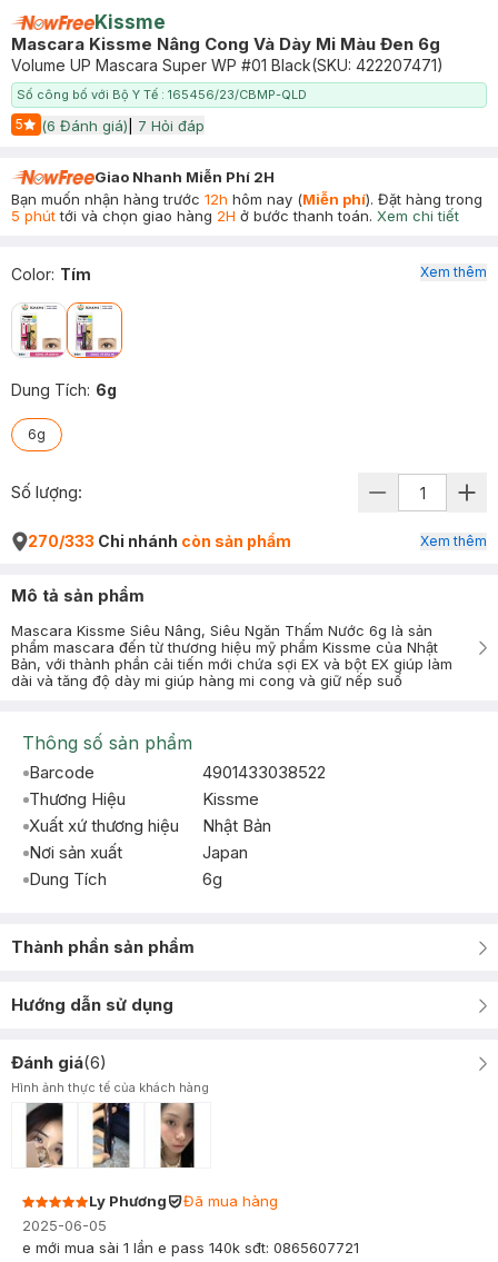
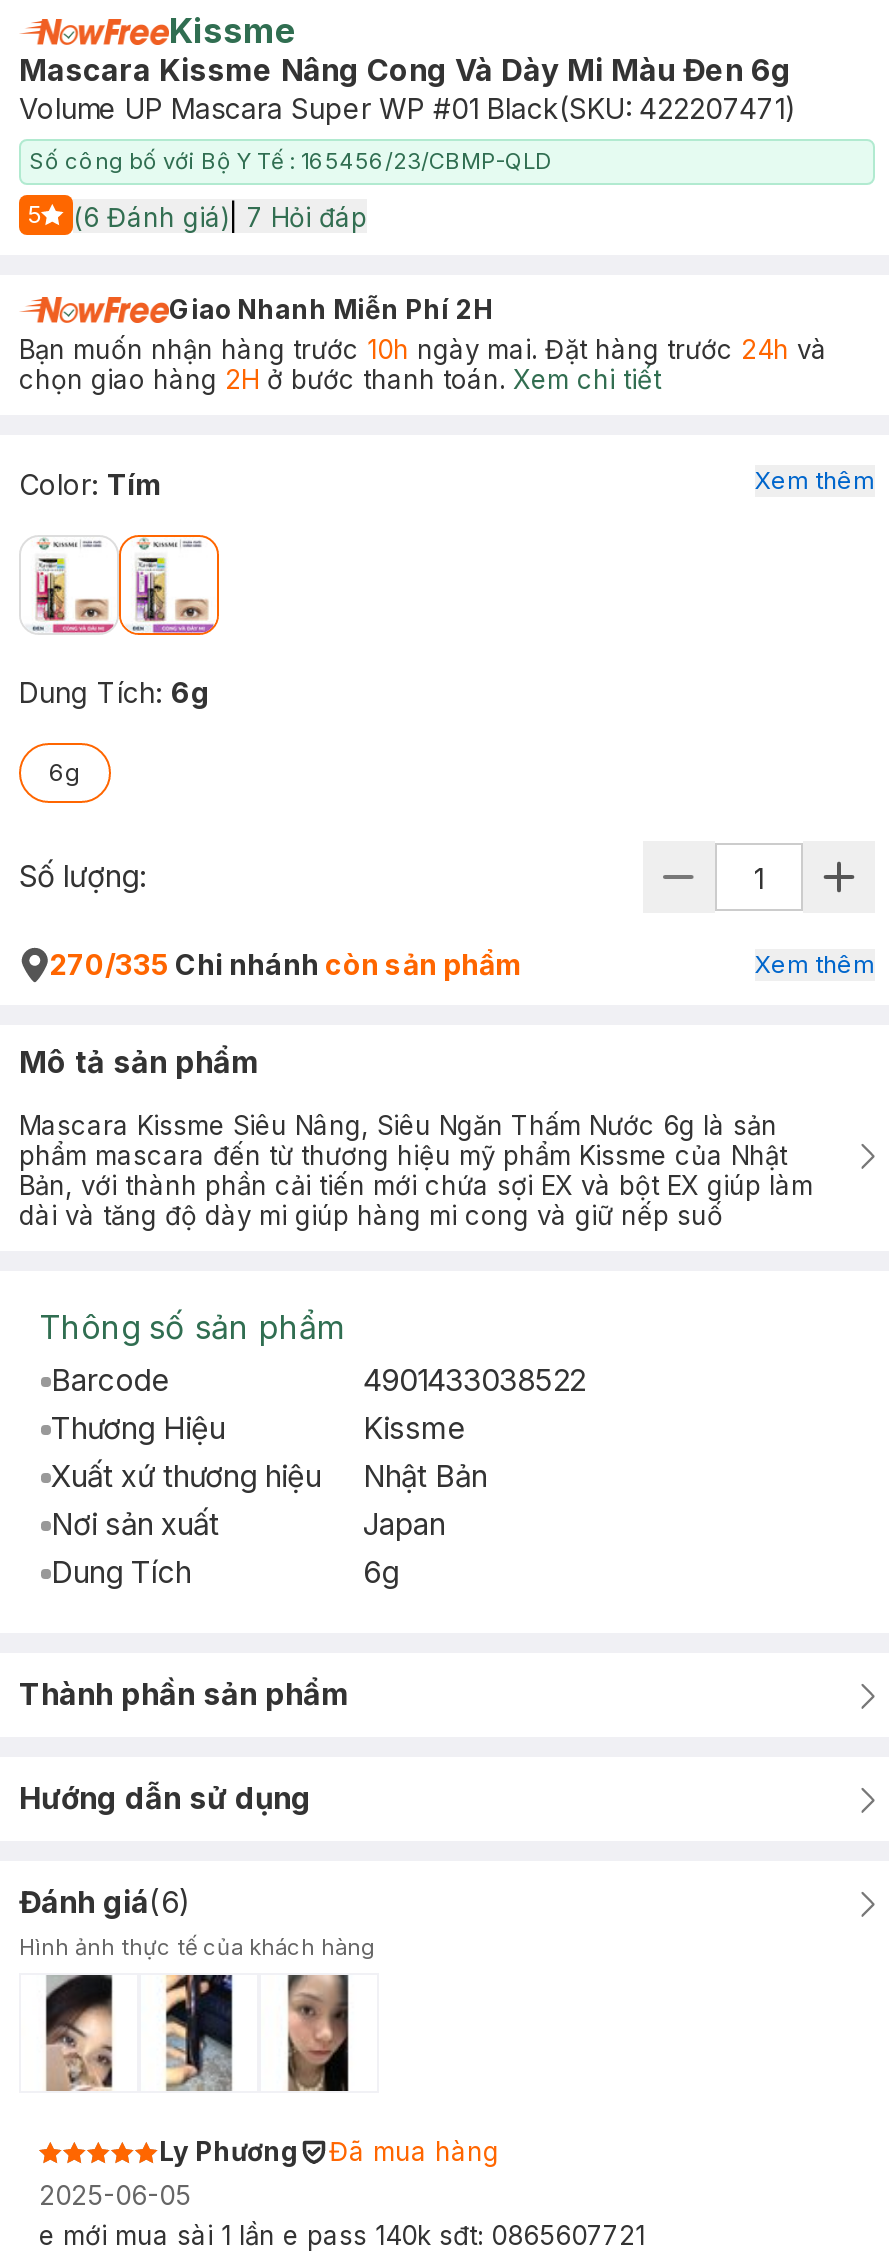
- Bạn muốn nhận hàng trước 12h hôm nay (Miễn phí). Đặt hàng trong
- 5 phút tới và chọn giao hàng 2H ở bước thanh toán. Xem chi tiết
+ Bạn muốn nhận hàng trước 10h ngày mai. Đặt hàng trước 24h và
+ chọn giao hàng 2H ở bước thanh toán. Xem chi tiết

- 270/333 Chi nhánh còn sản phẩm
+ 270/335 Chi nhánh còn sản phẩm
